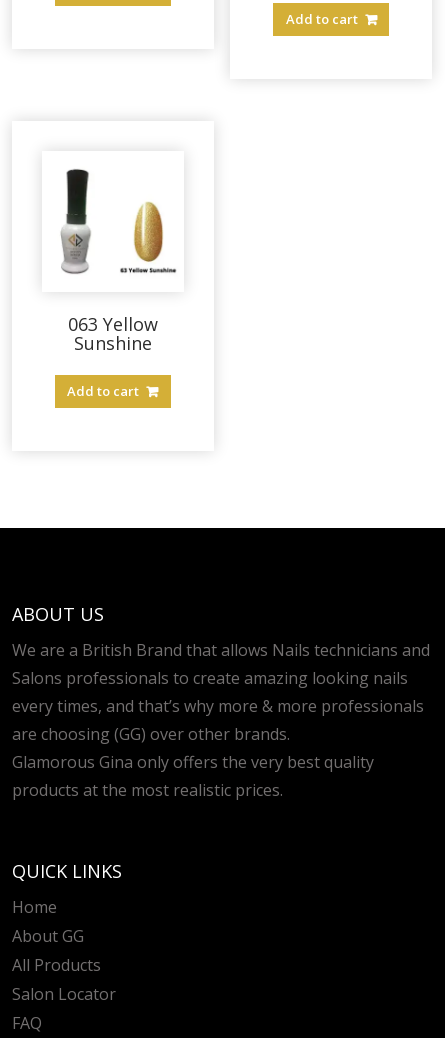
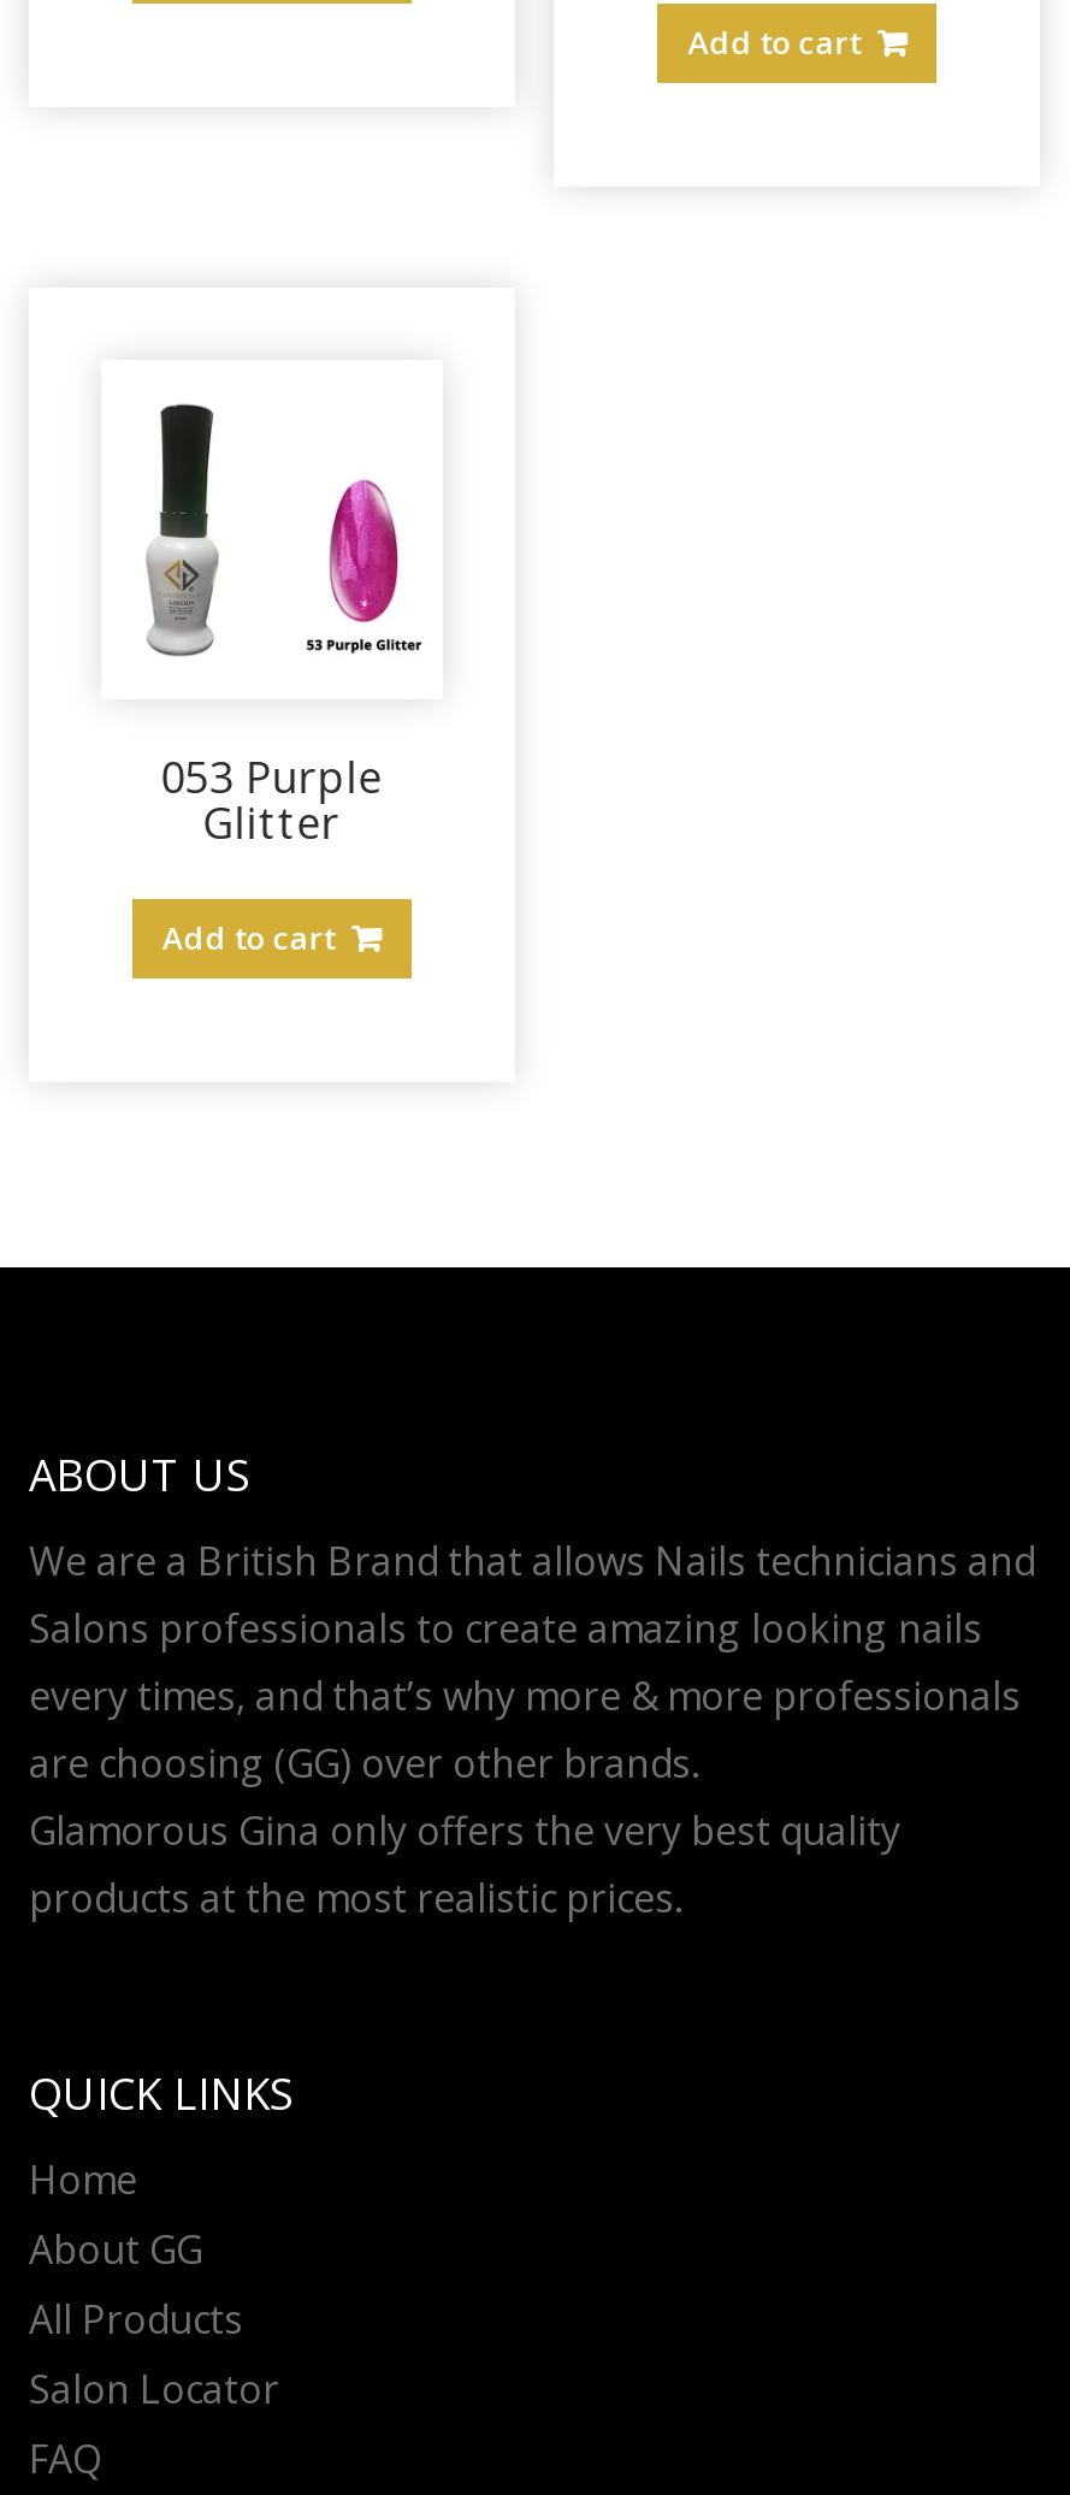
- [image]
+ [image]

- 063 Yellow
- Sunshine
+ 053 Purple
+ Glitter
